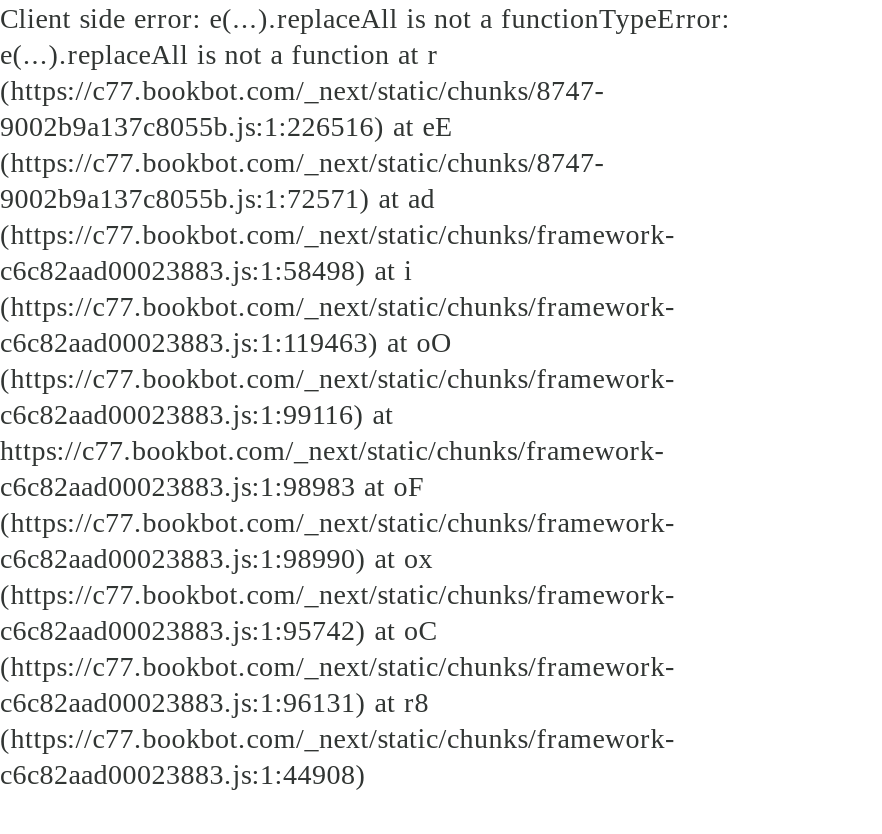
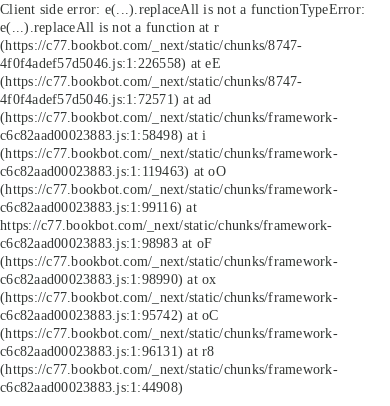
- 9002b9a137c8055b.js:1:226516) at eE
+ 4f0f4adef57d5046.js:1:226558) at eE

- 9002b9a137c8055b.js:1:72571) at ad
+ 4f0f4adef57d5046.js:1:72571) at ad
